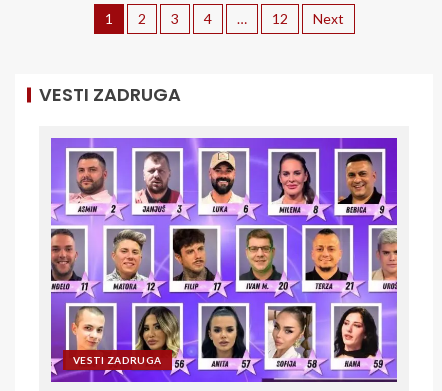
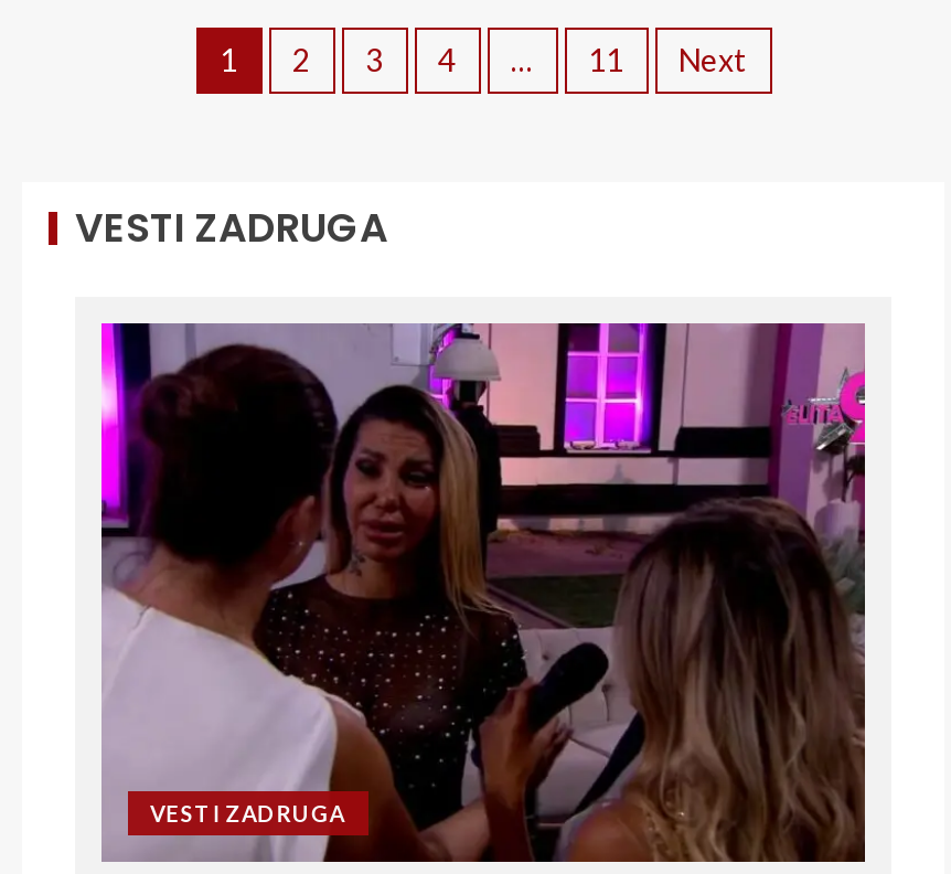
- 12
+ 11

- [image]
+ [image]
